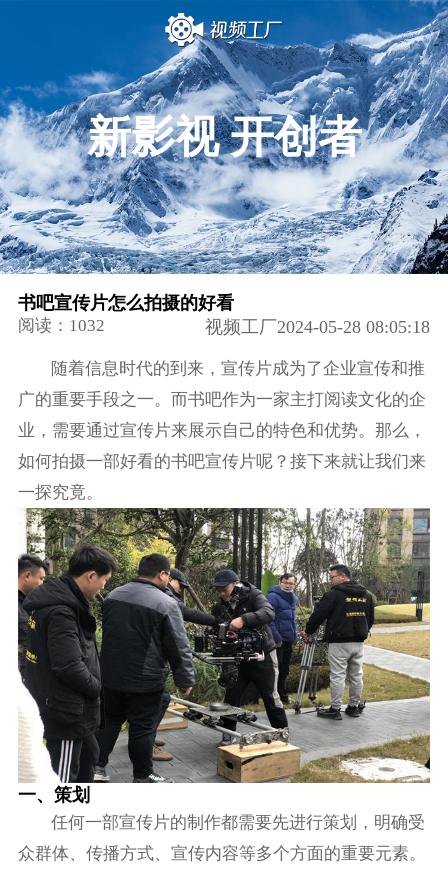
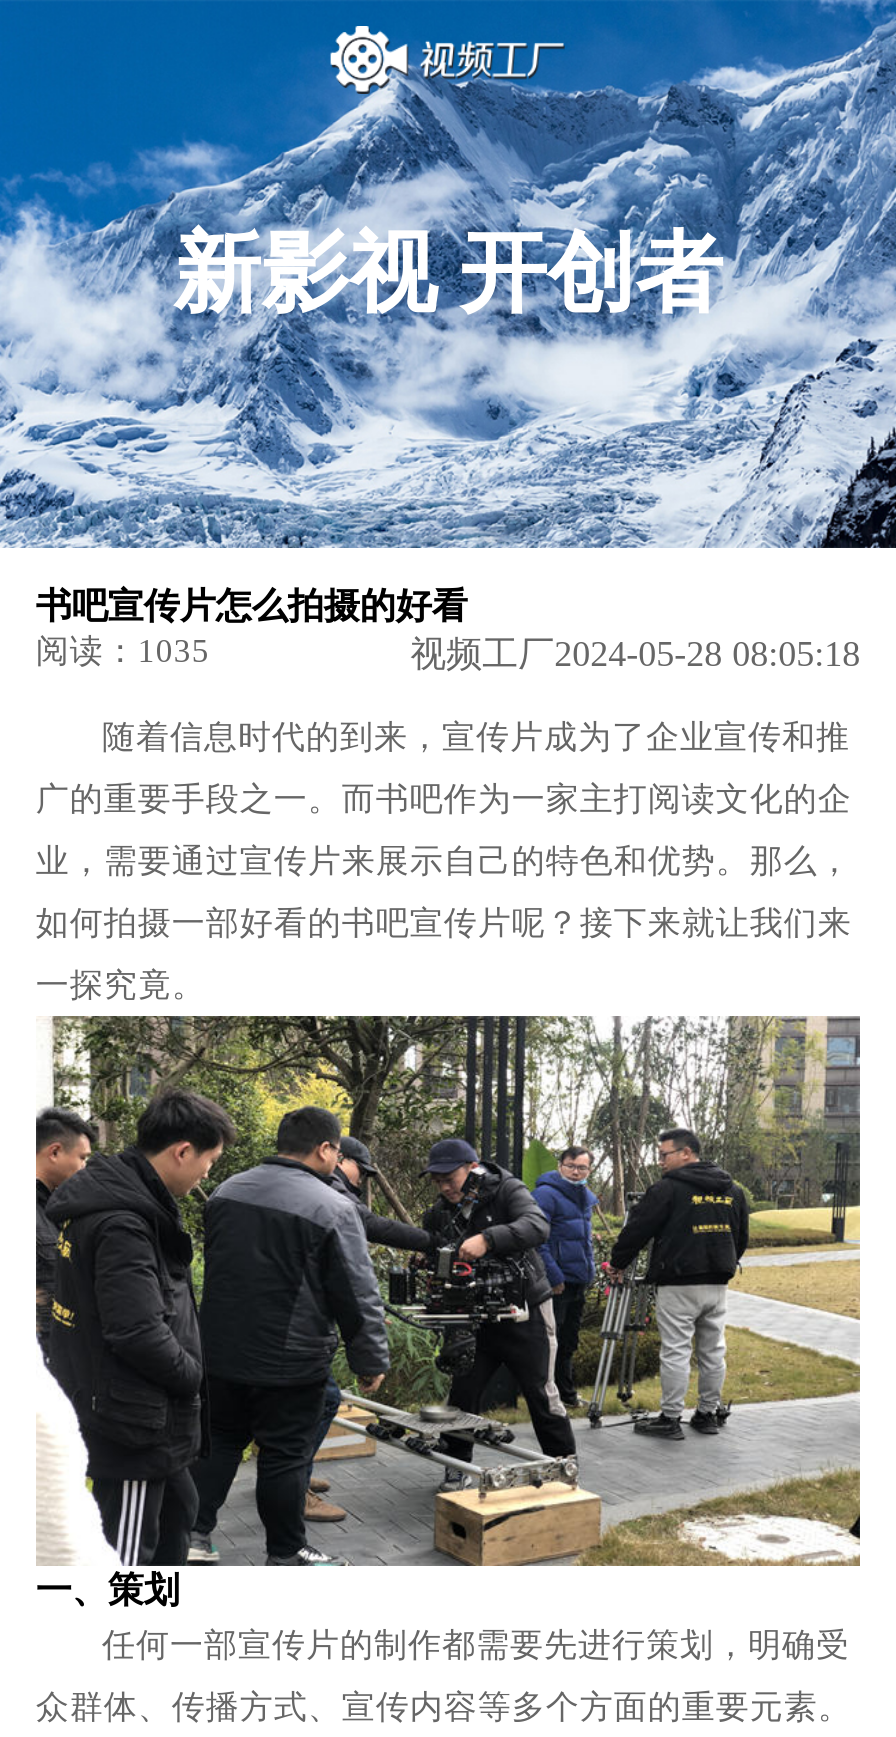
- 阅读：1032
+ 阅读：1035
